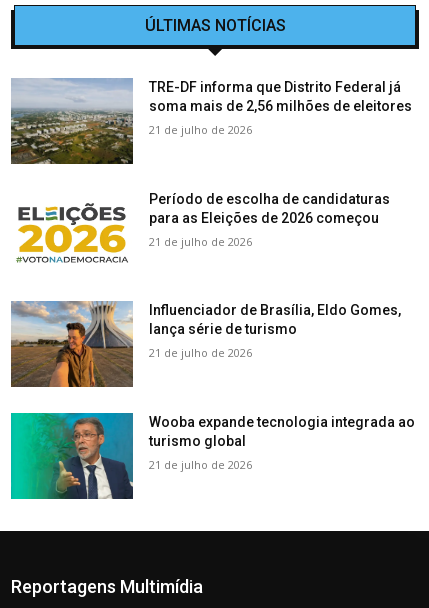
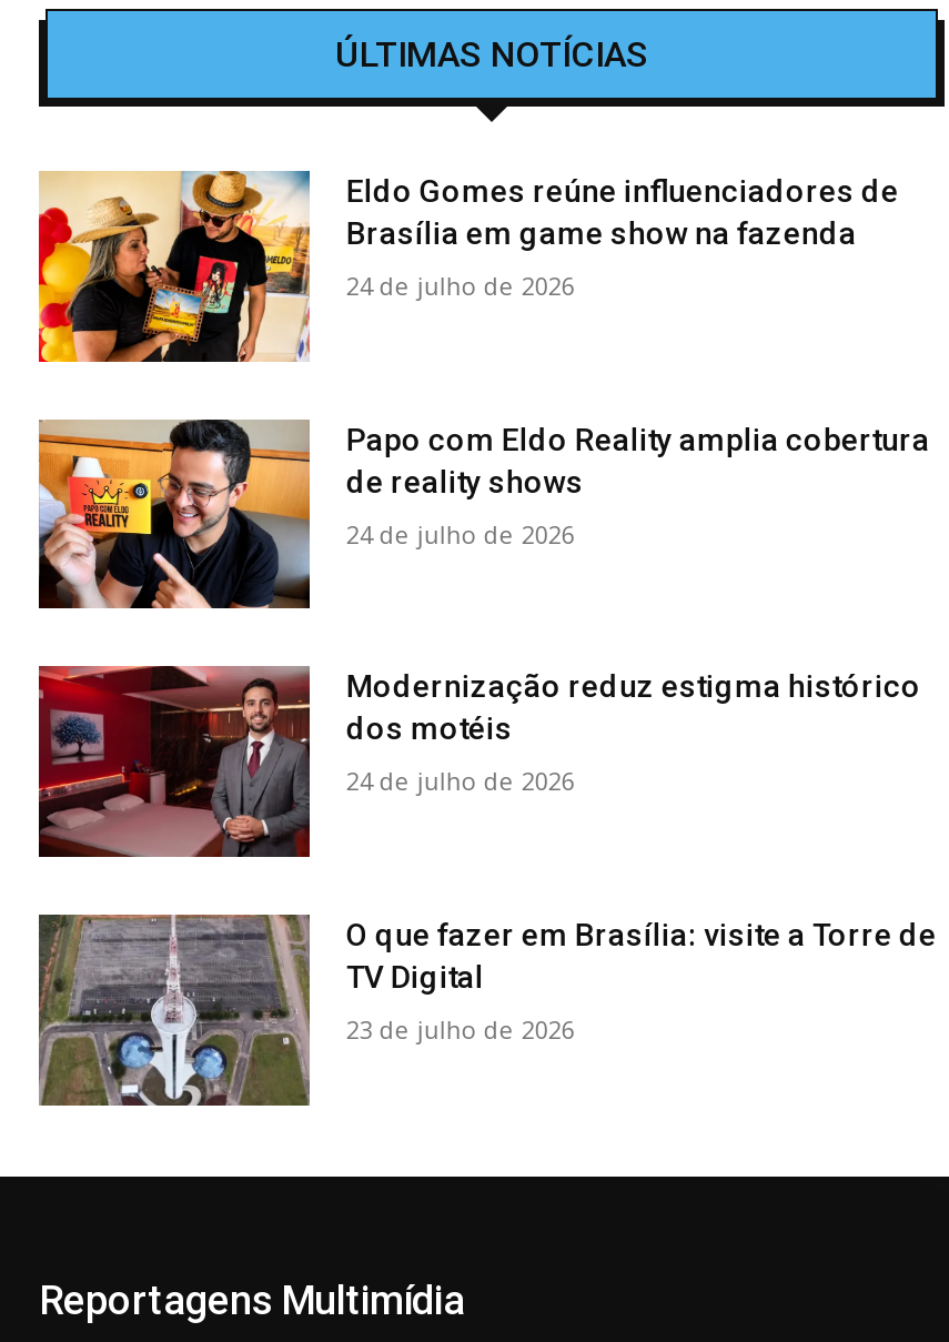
- [image]
- TRE-DF informa que Distrito Federal já
- soma mais de 2,56 milhões de eleitores
+ [image]
+ Eldo Gomes reúne influenciadores de
+ Brasília em game show na fazenda

- 21 de julho de 2026
+ 24 de julho de 2026

- [image]
- Período de escolha de candidaturas
- para as Eleições de 2026 começou
+ [image]
+ Papo com Eldo Reality amplia cobertura
+ de reality shows

- 21 de julho de 2026
+ 24 de julho de 2026

- [image]
- Influenciador de Brasília, Eldo Gomes,
- lança série de turismo
+ [image]
+ Modernização reduz estigma histórico
+ dos motéis

- 21 de julho de 2026
+ 24 de julho de 2026

- [image]
- Wooba expande tecnologia integrada ao
- turismo global
+ [image]
+ O que fazer em Brasília: visite a Torre de
+ TV Digital

- 21 de julho de 2026
+ 23 de julho de 2026
